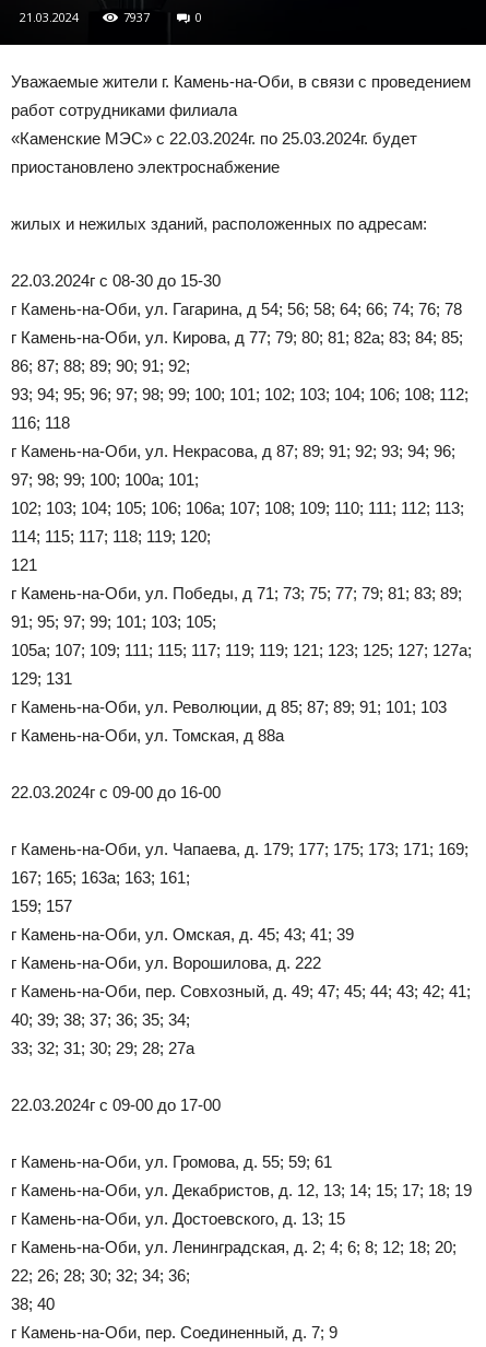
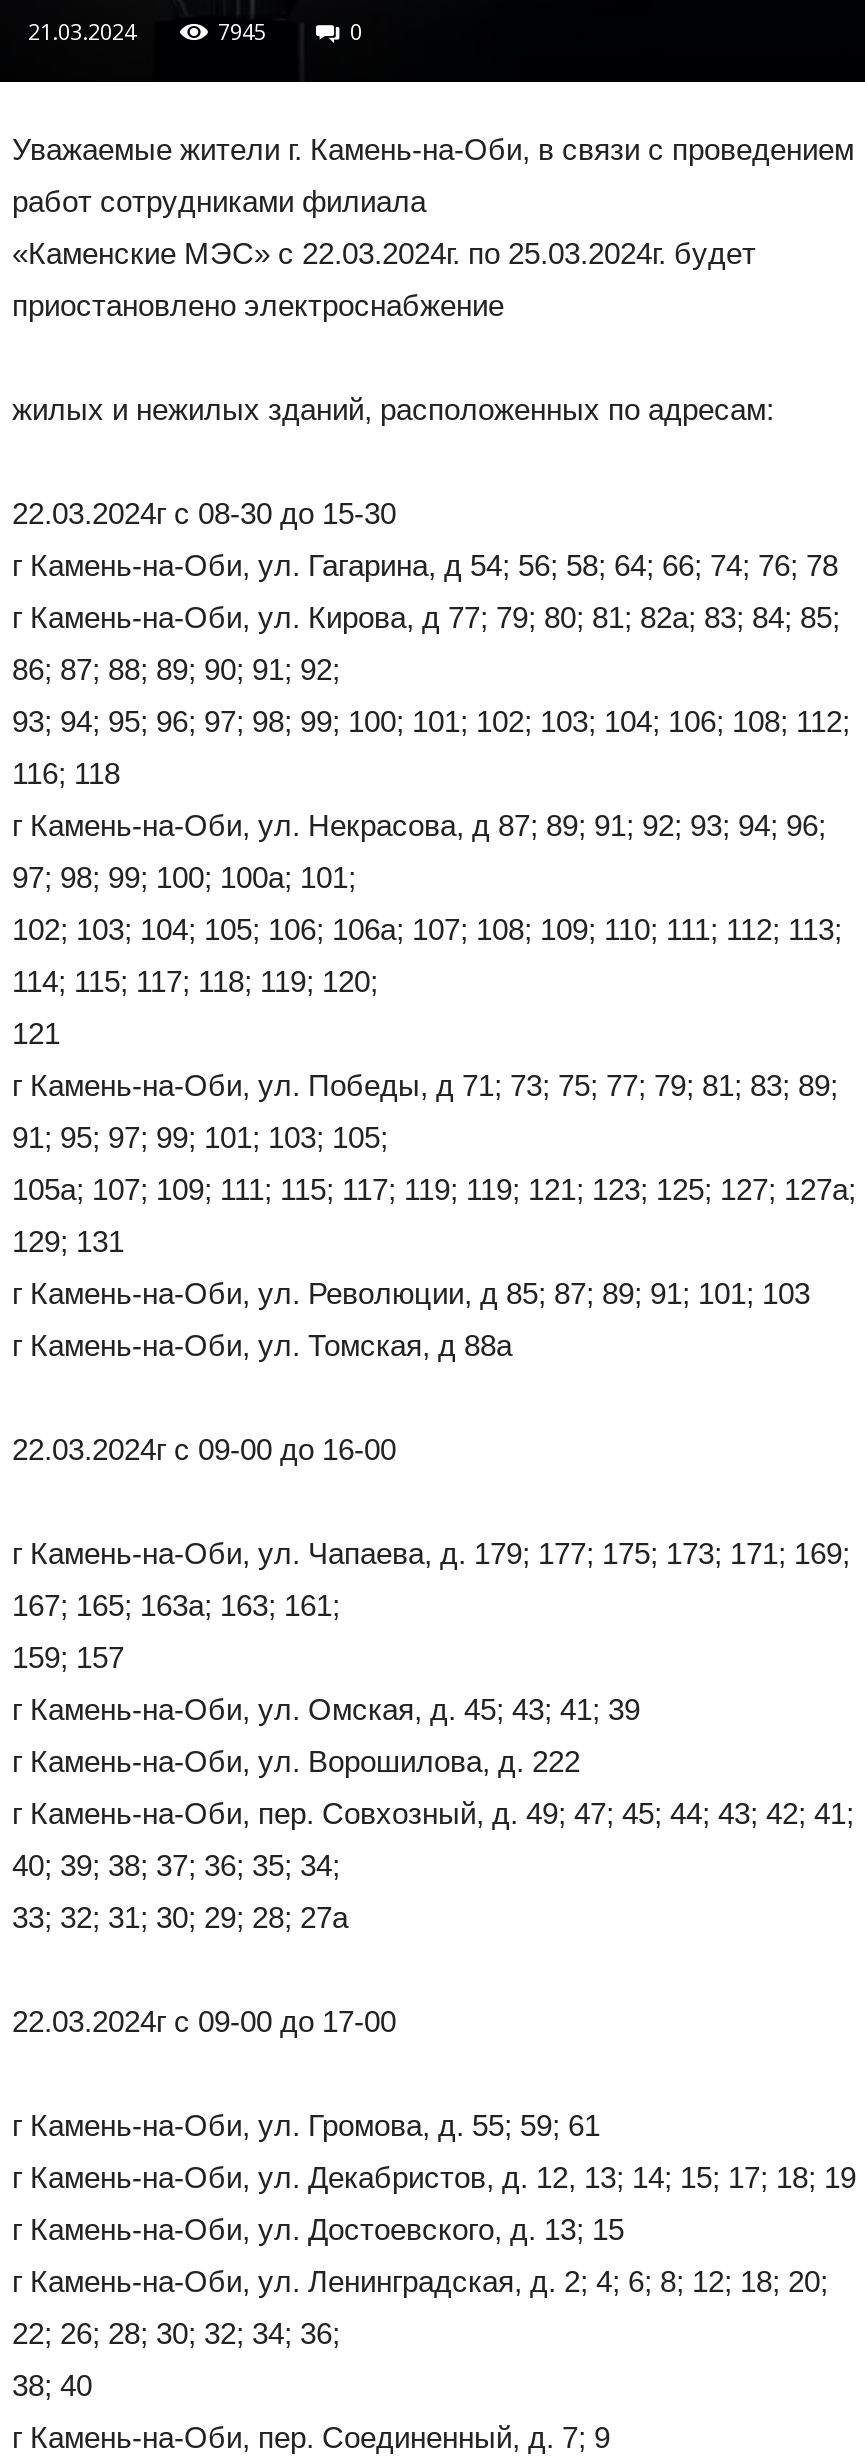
- 7937
+ 7945
